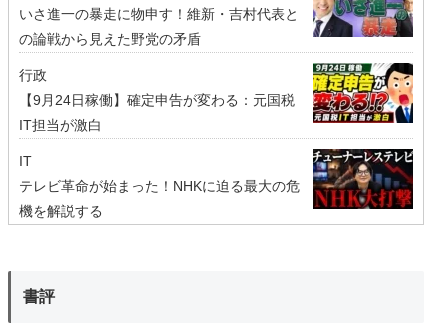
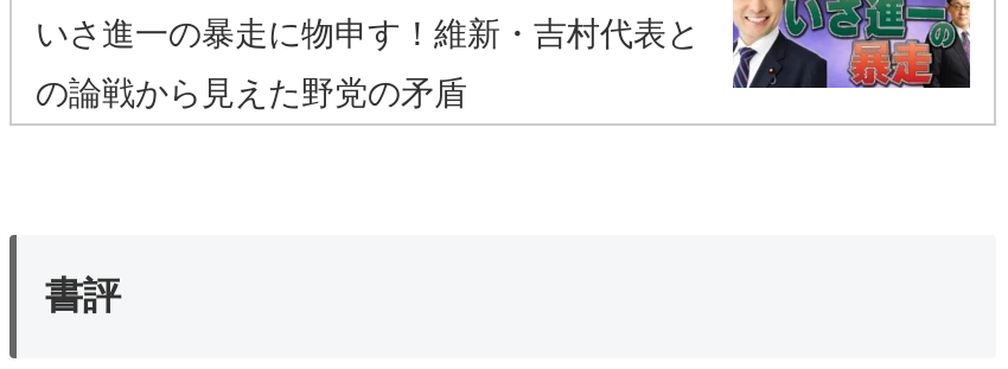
- [image]
- 行政
- 【9月24日稼働】確定申告が変わる：元国税
- IT担当が激白
- IT
- テレビ革命が始まった！NHKに迫る最大の危
- 機を解説する

- [image]
